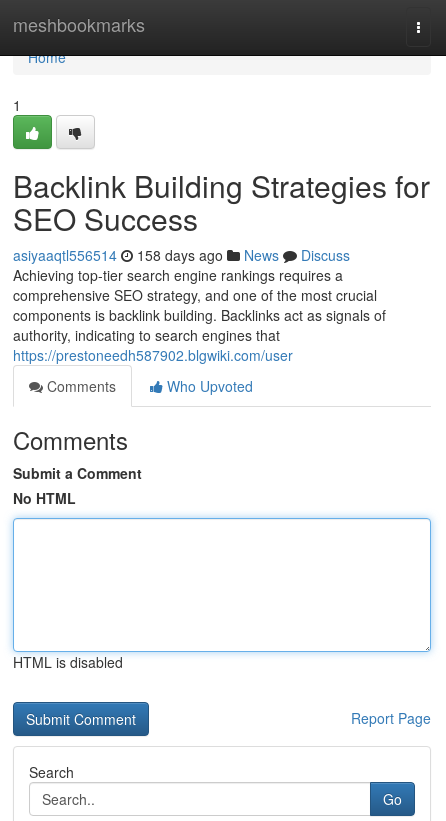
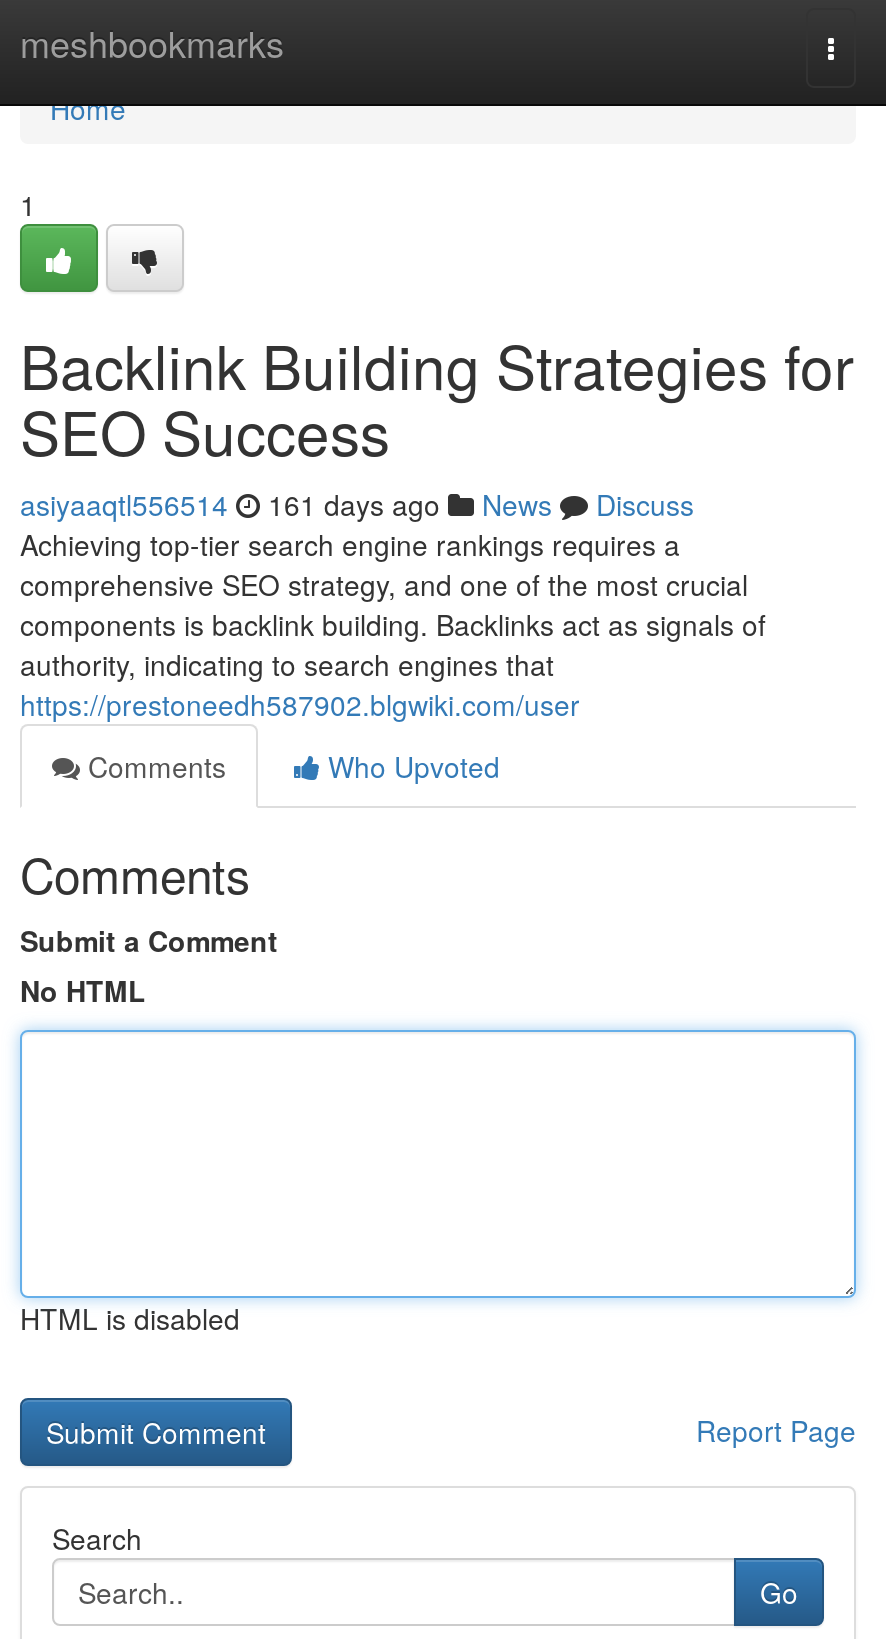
- asiyaaqtl556514 158 days ago News Discuss
+ asiyaaqtl556514 161 days ago News Discuss
